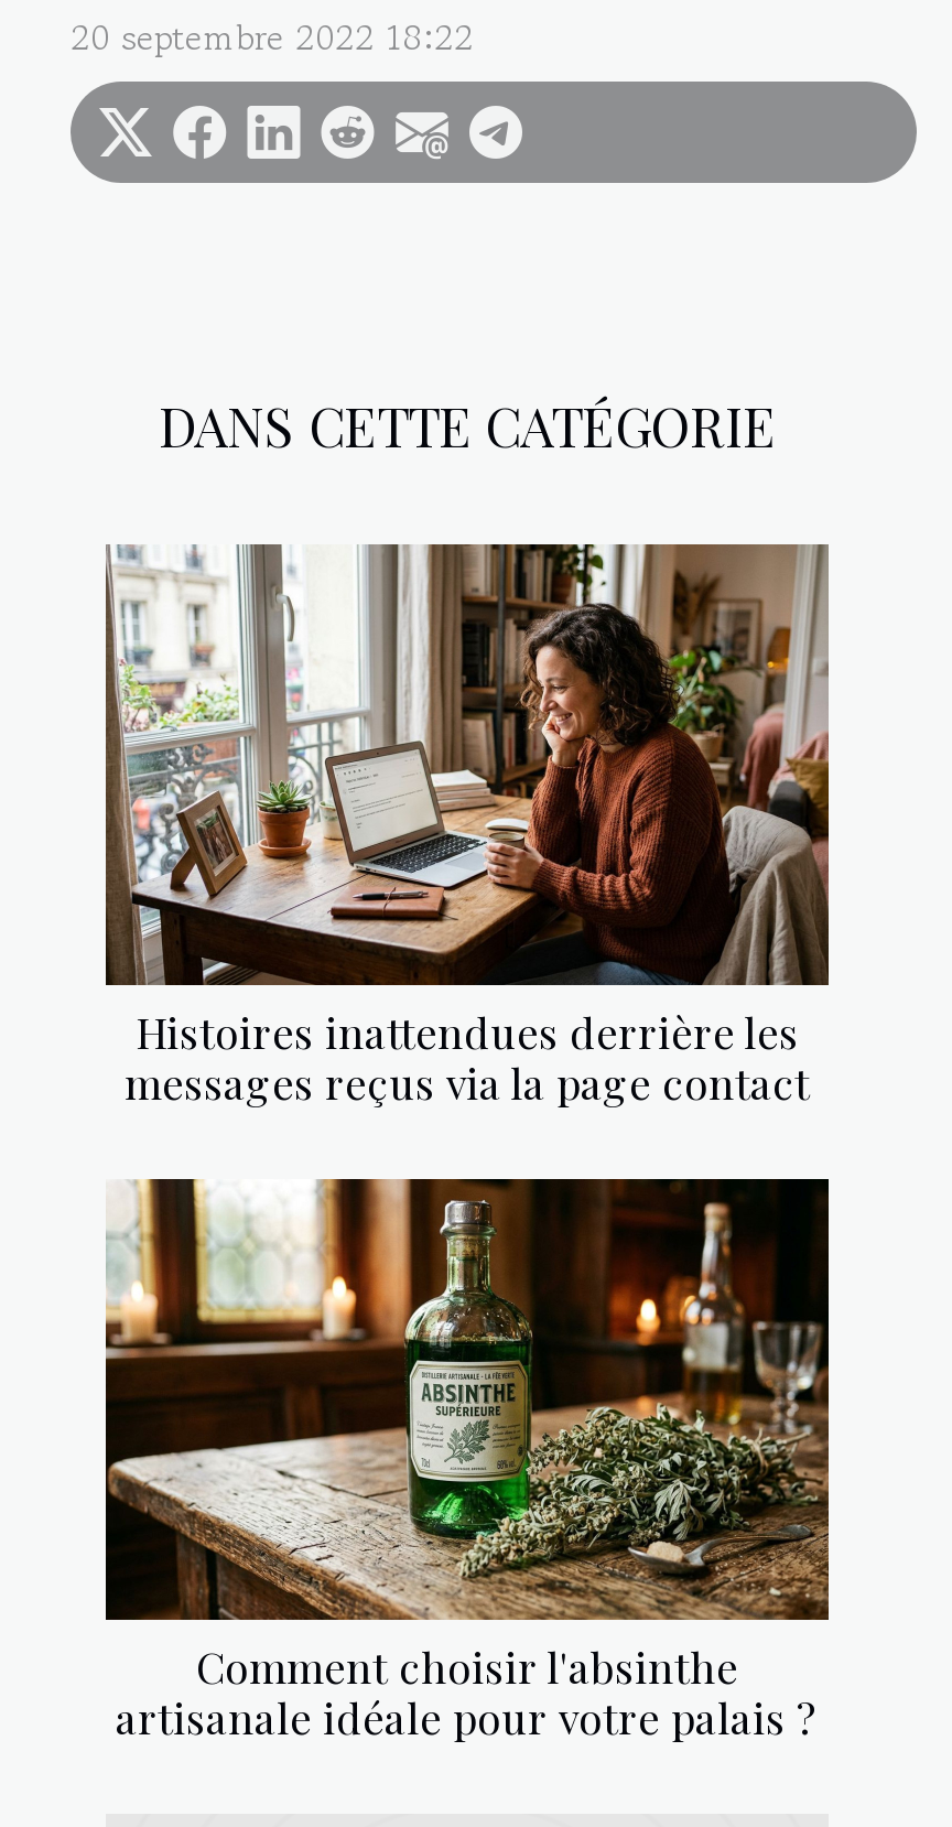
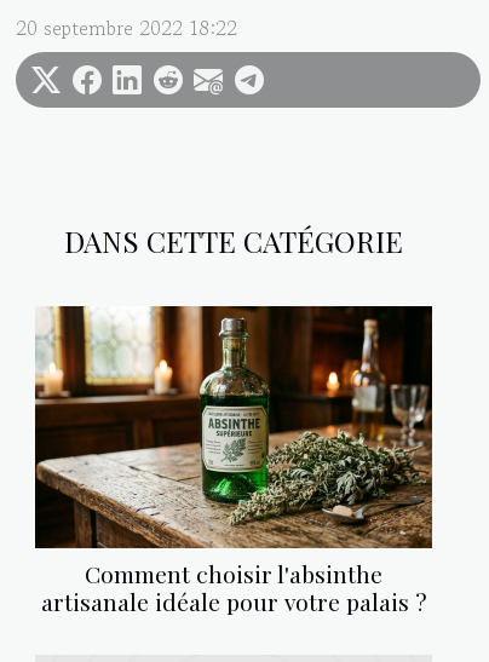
- [image]
- Histoires inattendues derrière les
- messages reçus via la page contact
